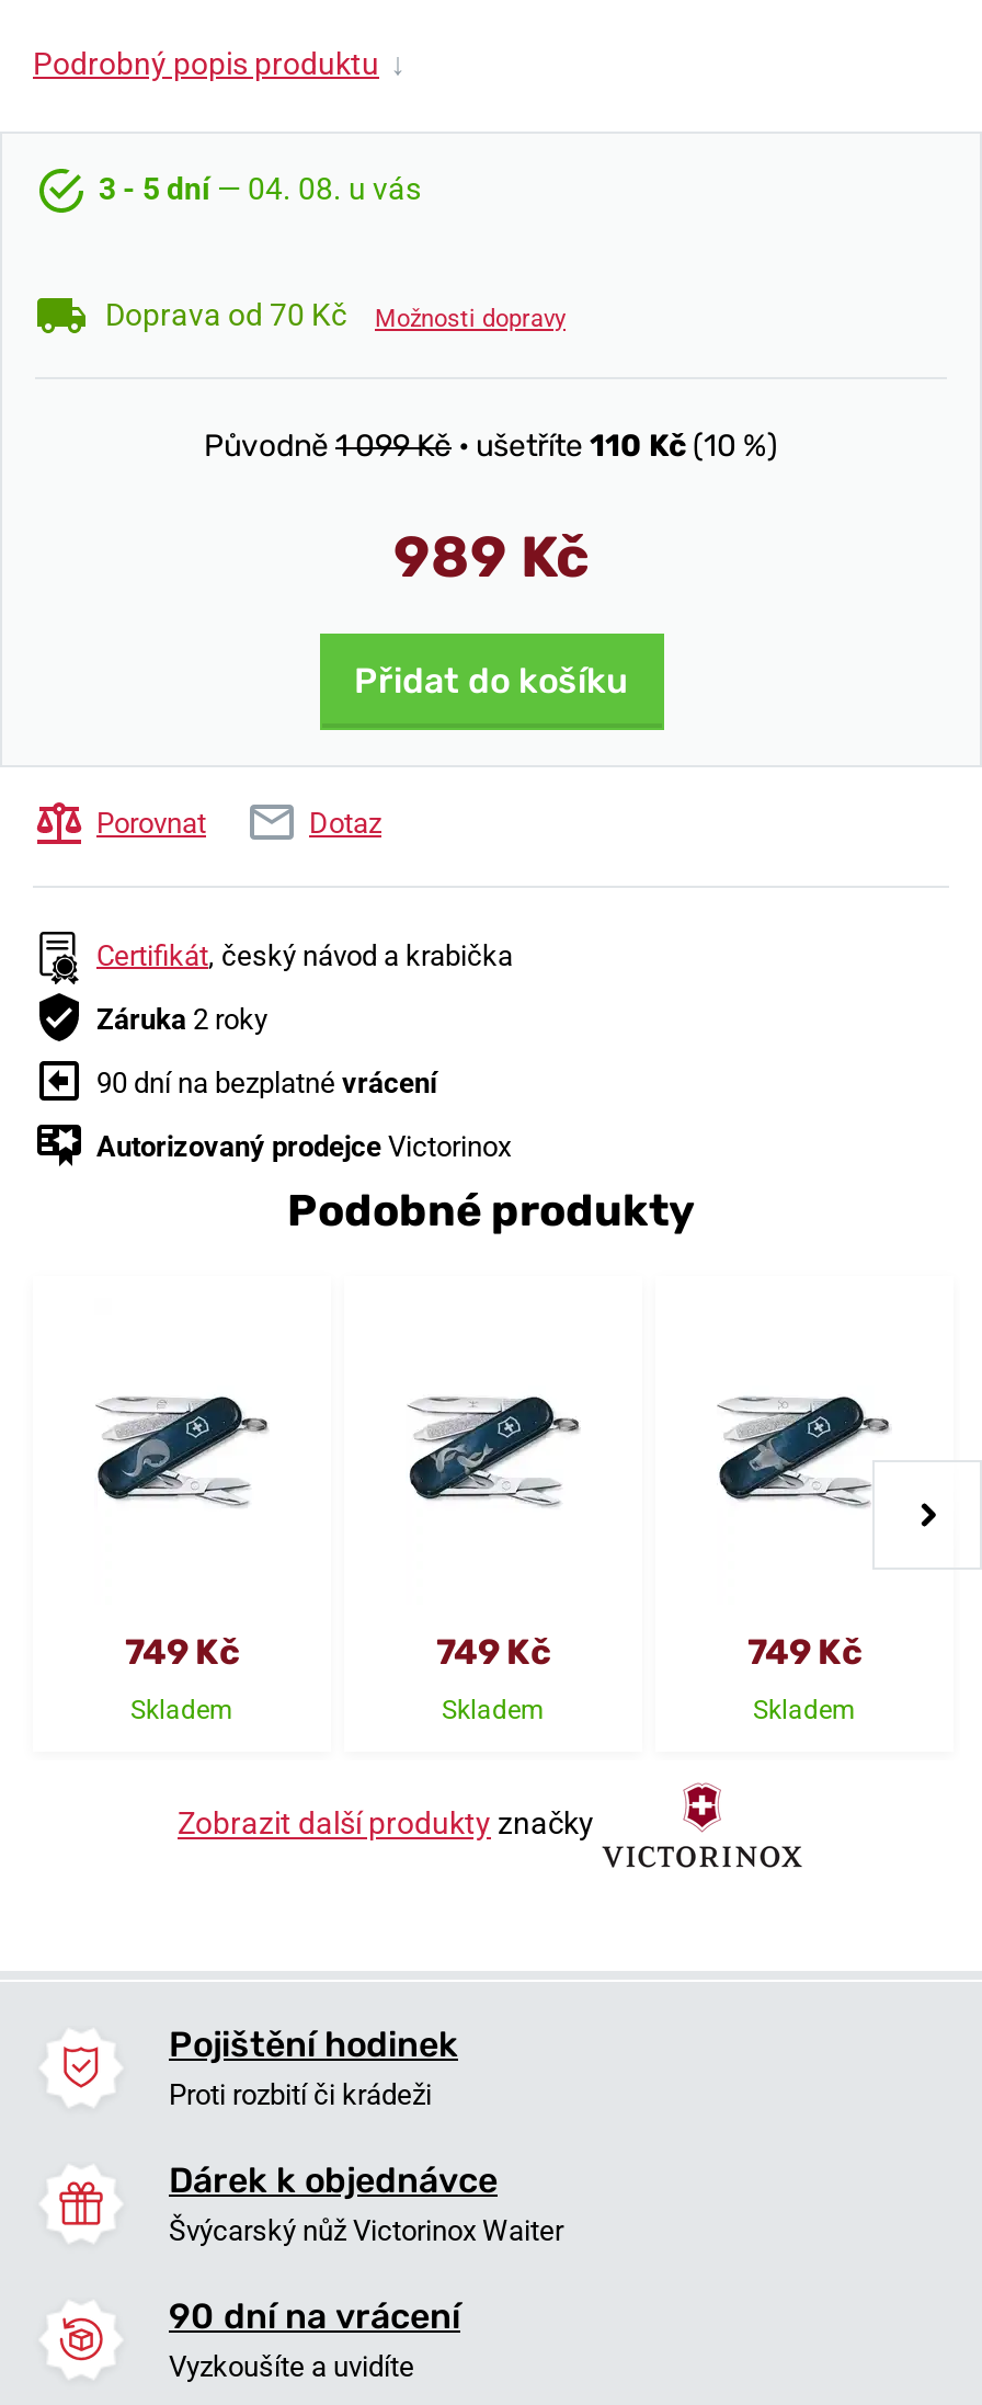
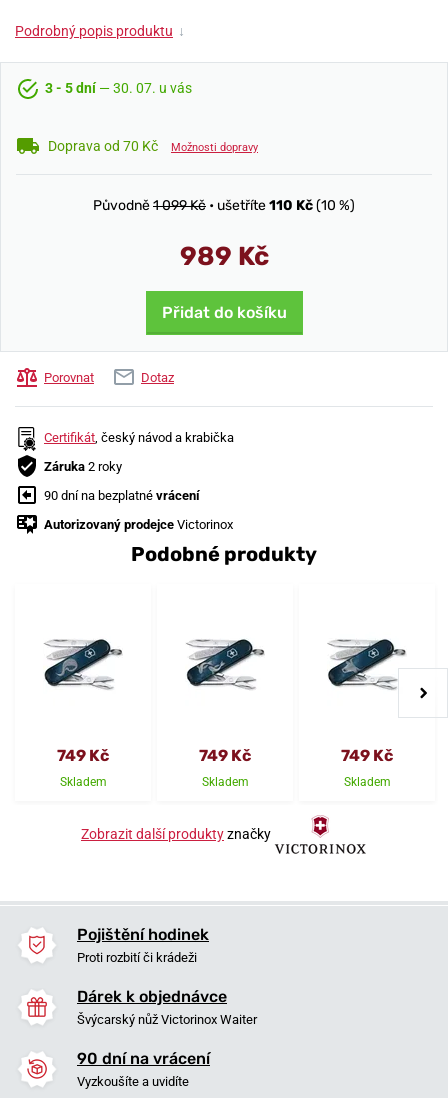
- 3 - 5 dní — 04. 08. u vás
+ 3 - 5 dní — 30. 07. u vás
